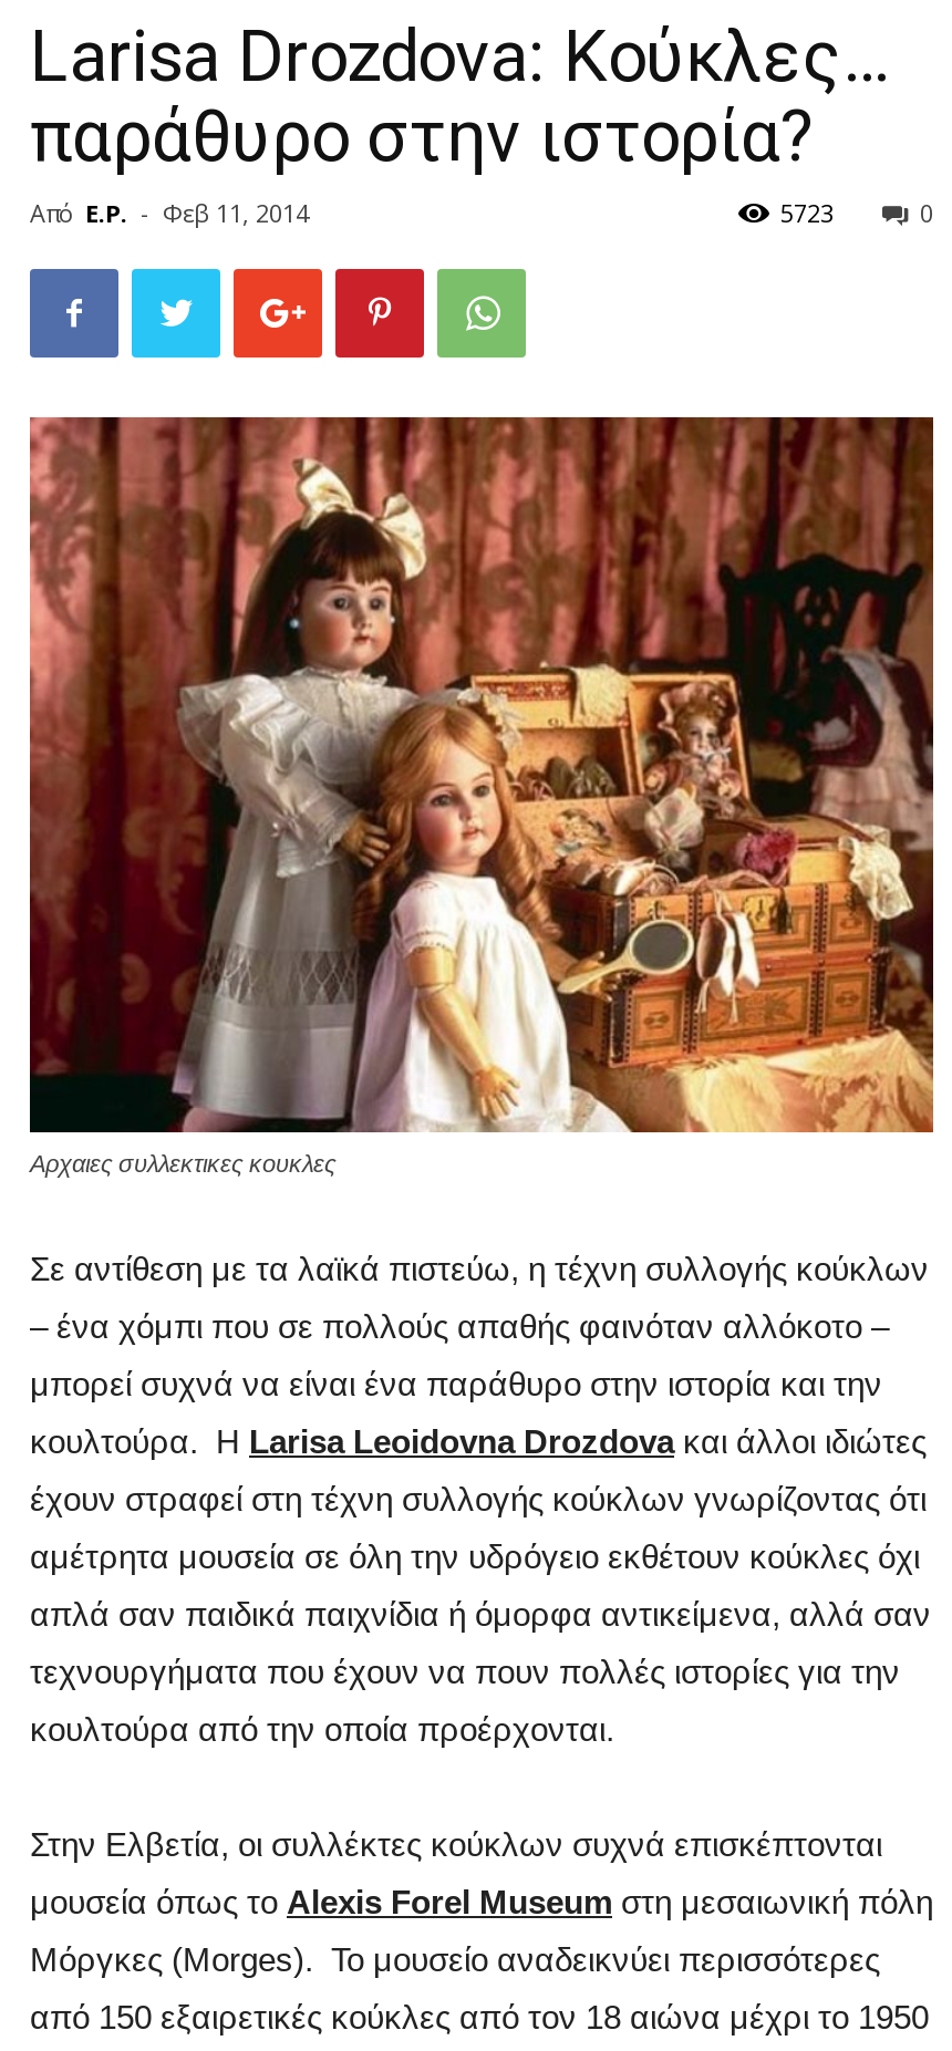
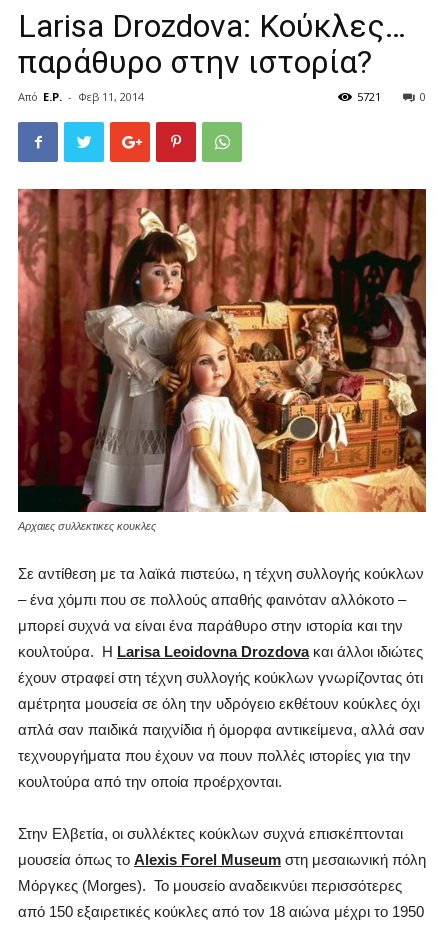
- 5723
+ 5721
